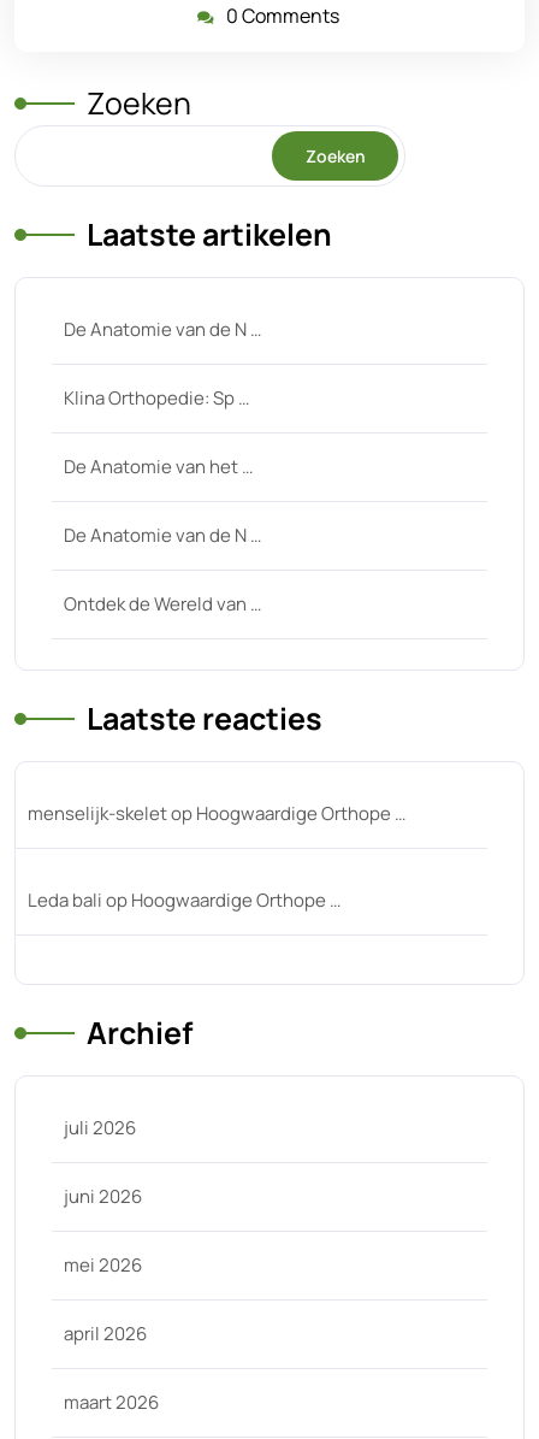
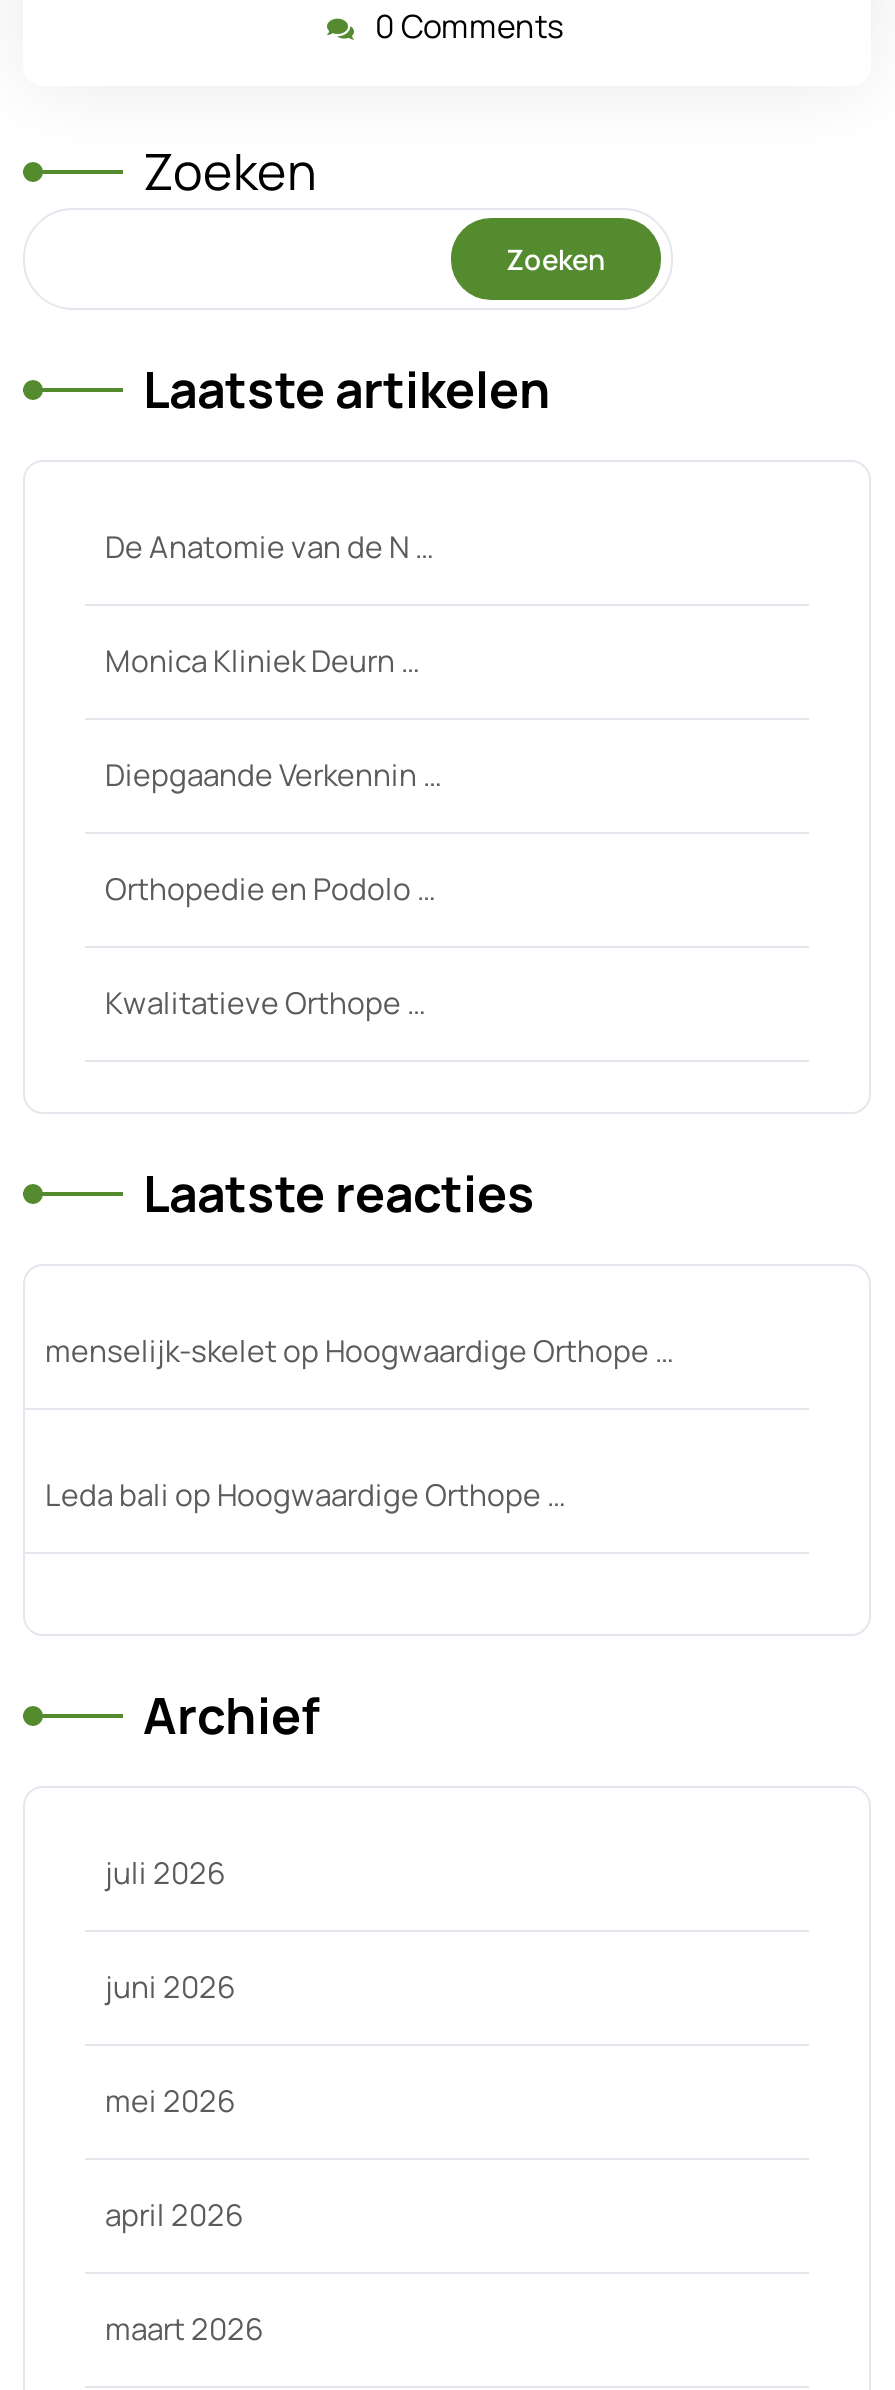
- Klina Orthopedie: Sp …
+ Monica Kliniek Deurn …

- De Anatomie van het …
+ Diepgaande Verkennin …

- De Anatomie van de N …
+ Orthopedie en Podolo …

- Ontdek de Wereld van …
+ Kwalitatieve Orthope …
